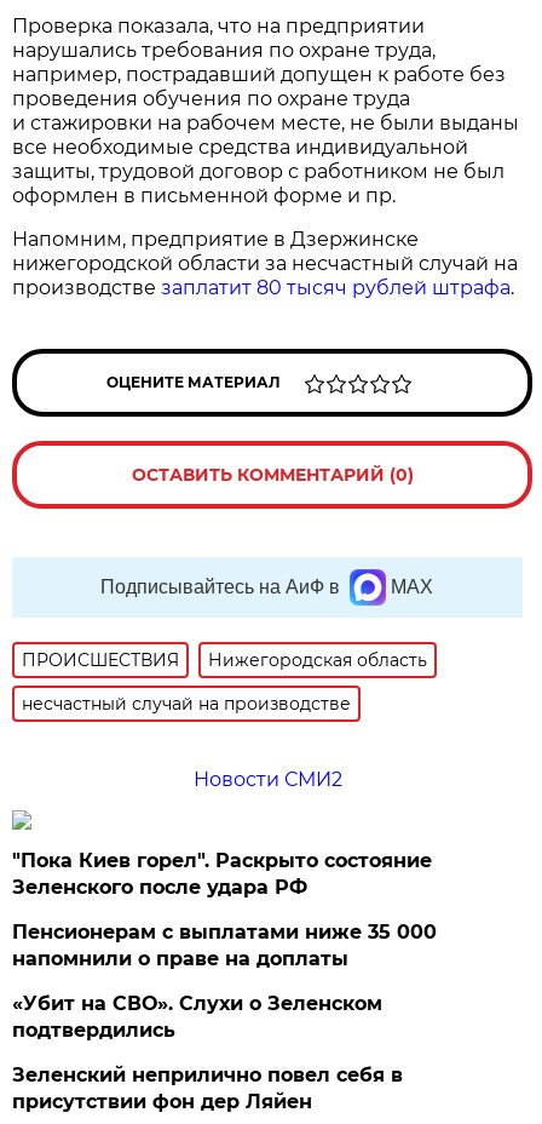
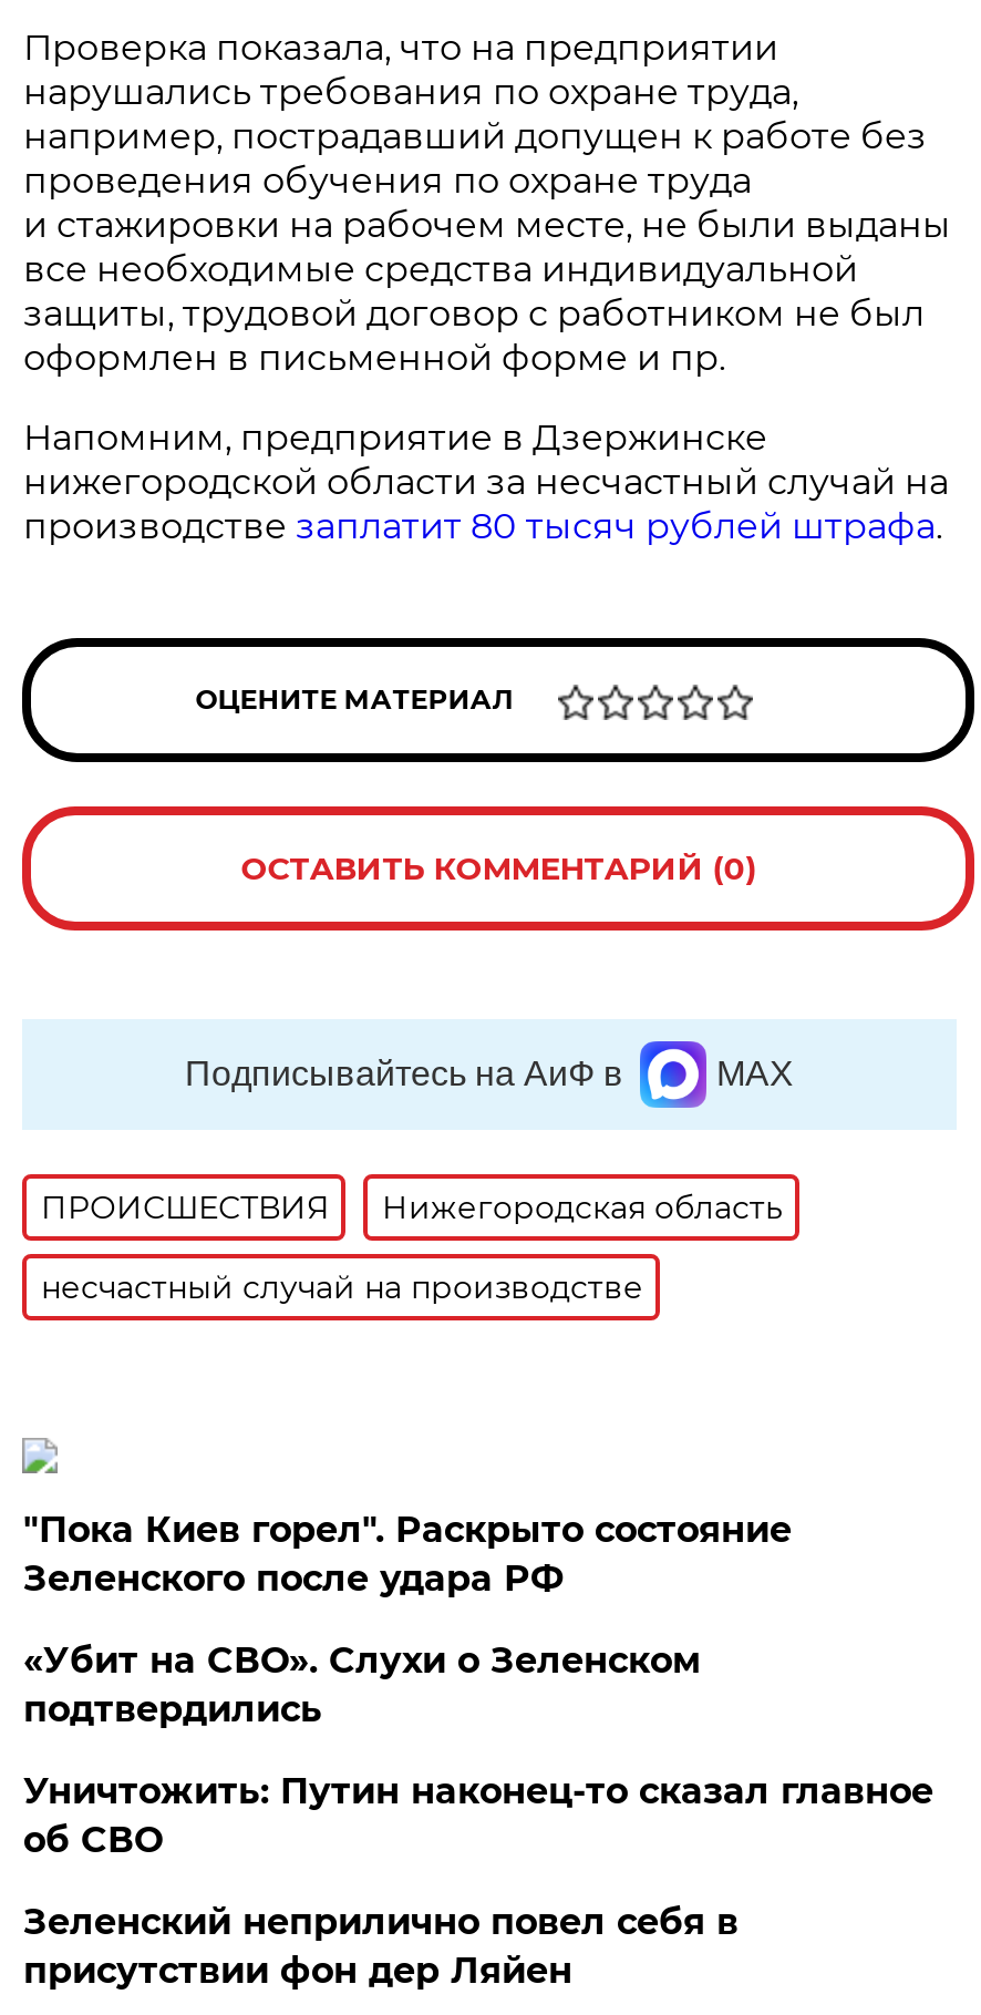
- Новости СМИ2

- Пенсионерам с выплатами ниже 35 000
- напомнили о праве на доплаты

moved up: «Убит на СВО». Слухи о Зеленском | подтвердились

+ Уничтожить: Путин наконец-то сказал главное
+ об СВО
